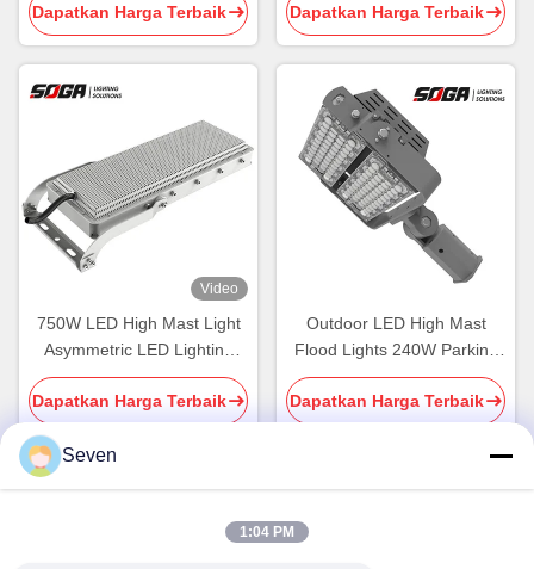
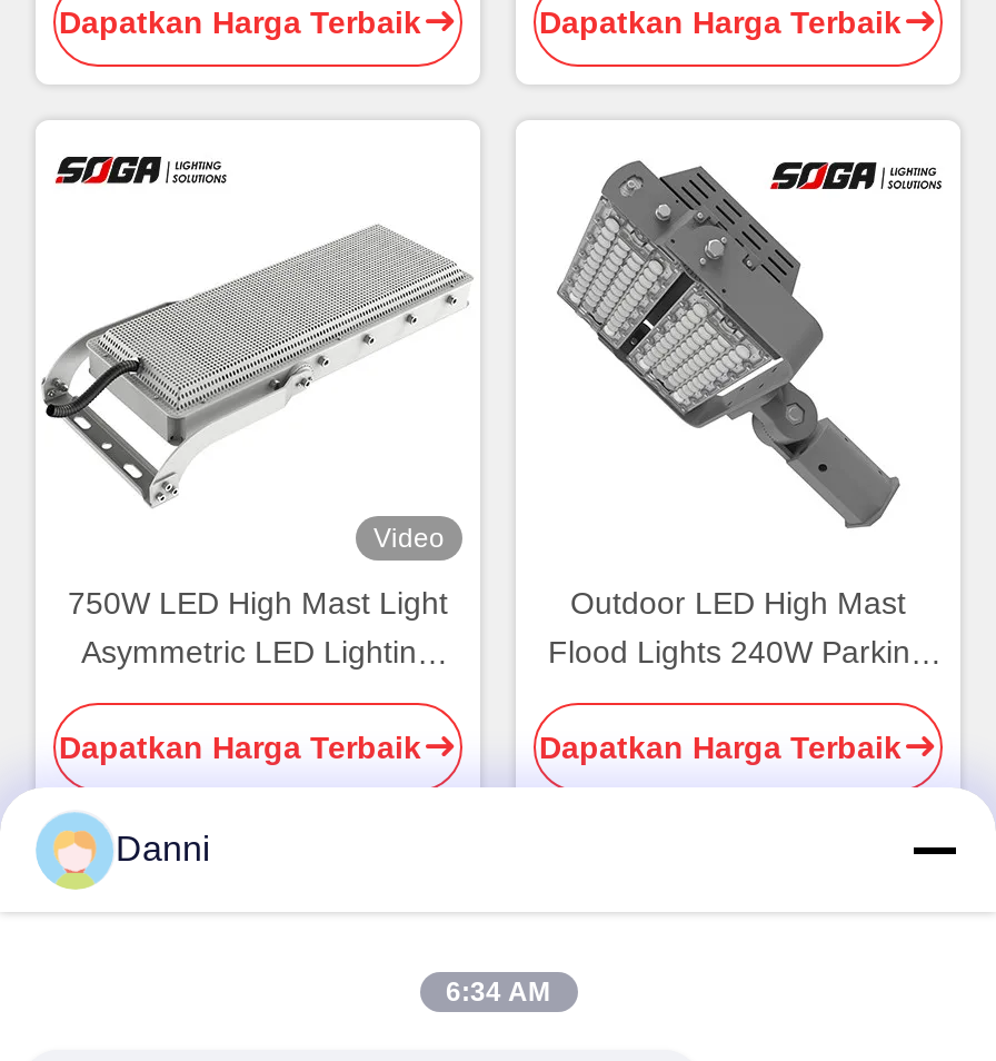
- Seven
+ Danni

- 1:04 PM
+ 6:34 AM
